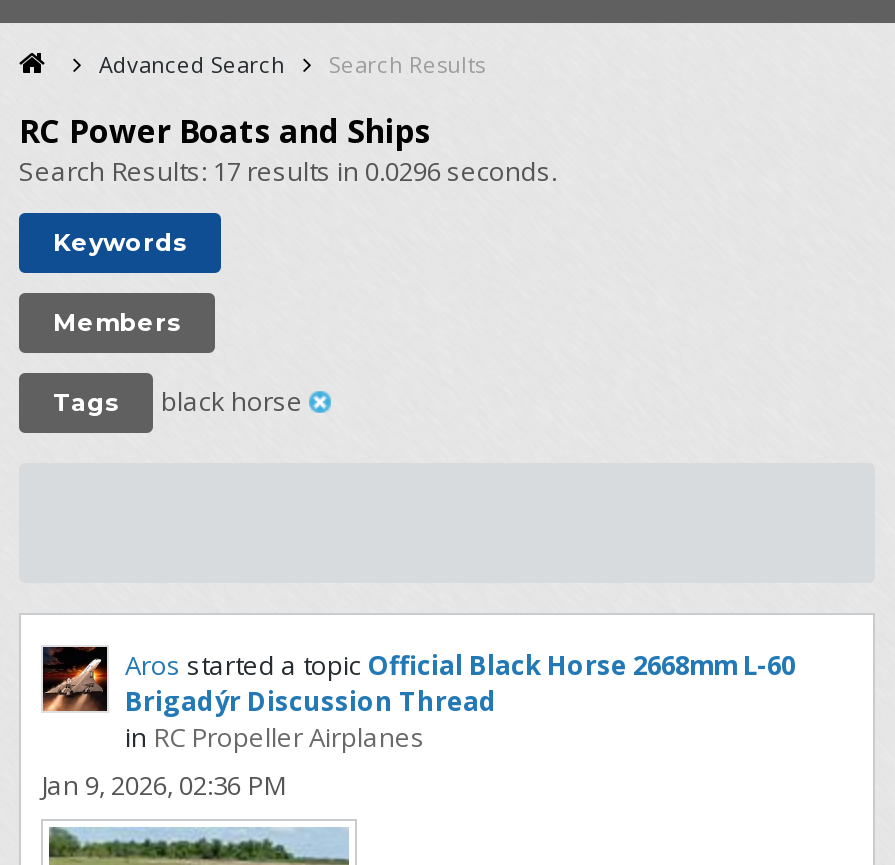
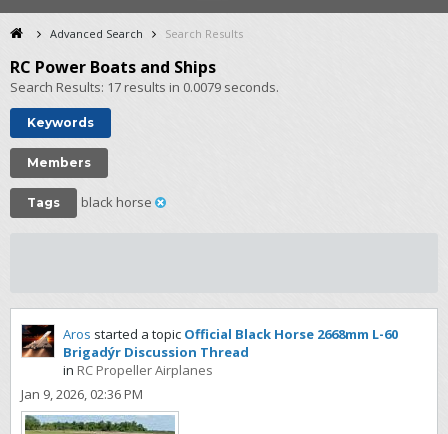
- Search Results: 17 results in 0.0296 seconds.
+ Search Results: 17 results in 0.0079 seconds.
